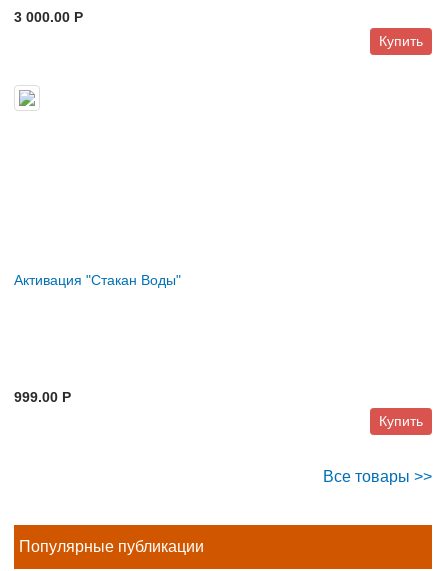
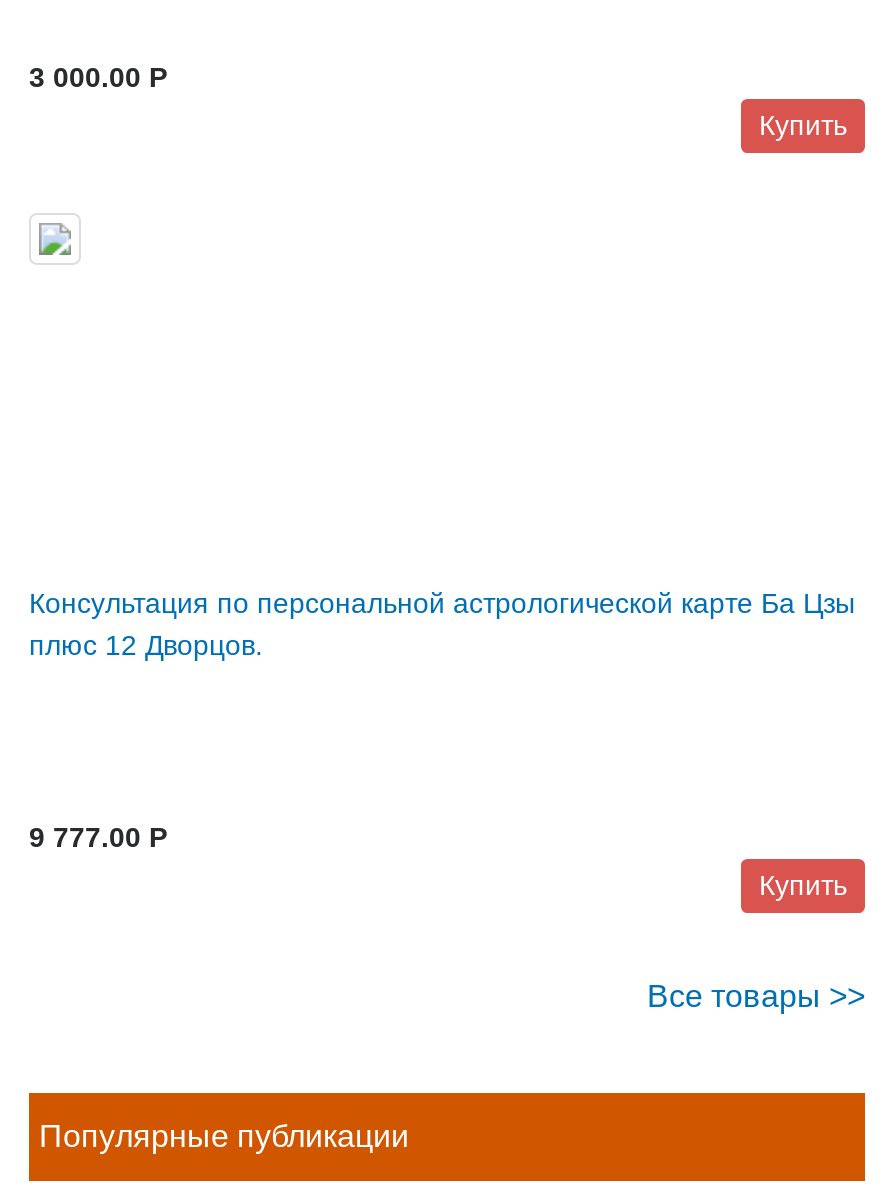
- Активация "Стакан Воды"
+ Консультация по персональной астрологической карте Ба Цзы
+ плюс 12 Дворцов.

- 999.00 P
+ 9 777.00 P
